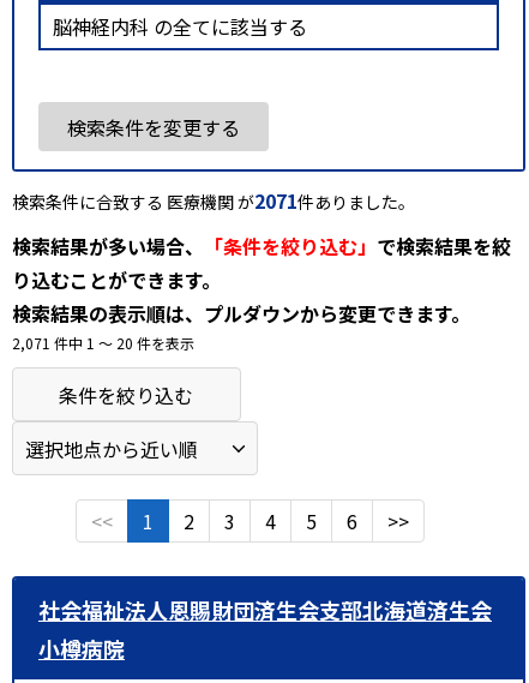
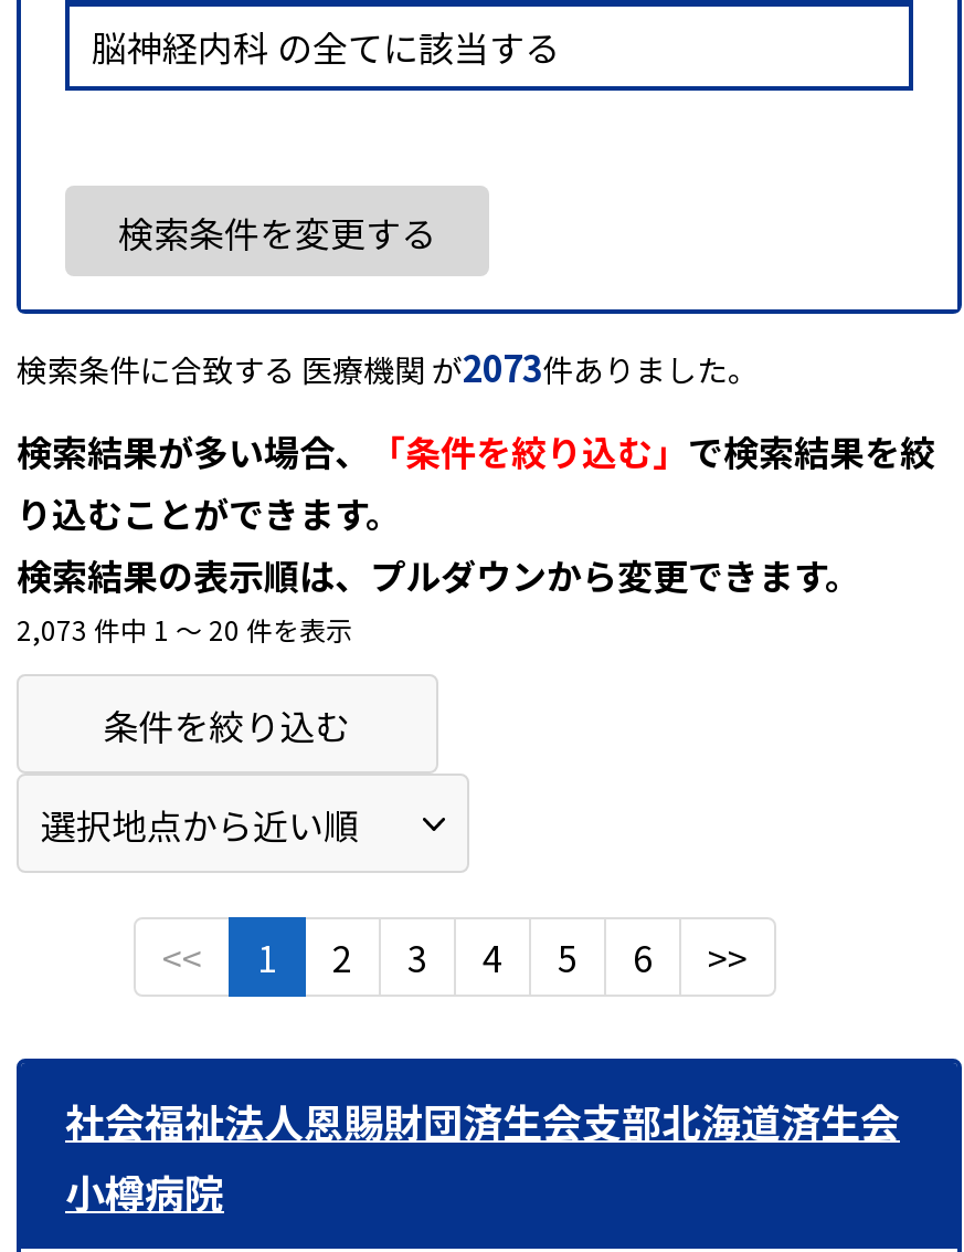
- 検索条件に合致する 医療機関 が2071件ありました。
+ 検索条件に合致する 医療機関 が2073件ありました。

- 2,071 件中 1 〜 20 件を表示
+ 2,073 件中 1 〜 20 件を表示
